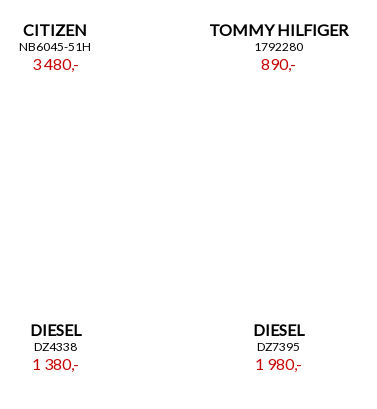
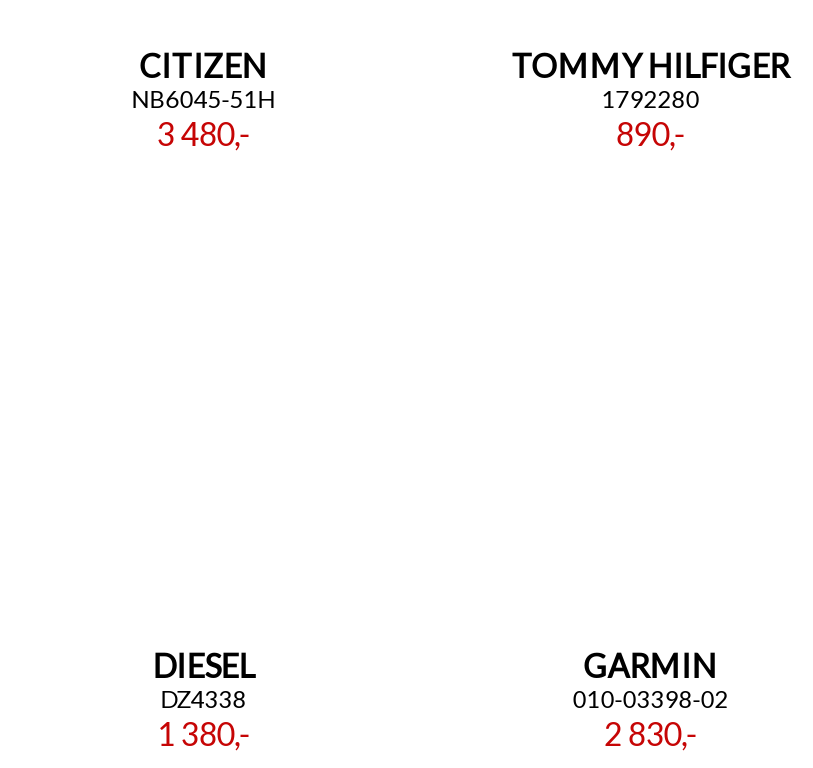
- DIESEL
- DZ7395
- 1 980,-
+ GARMIN
+ 010-03398-02
+ 2 830,-
